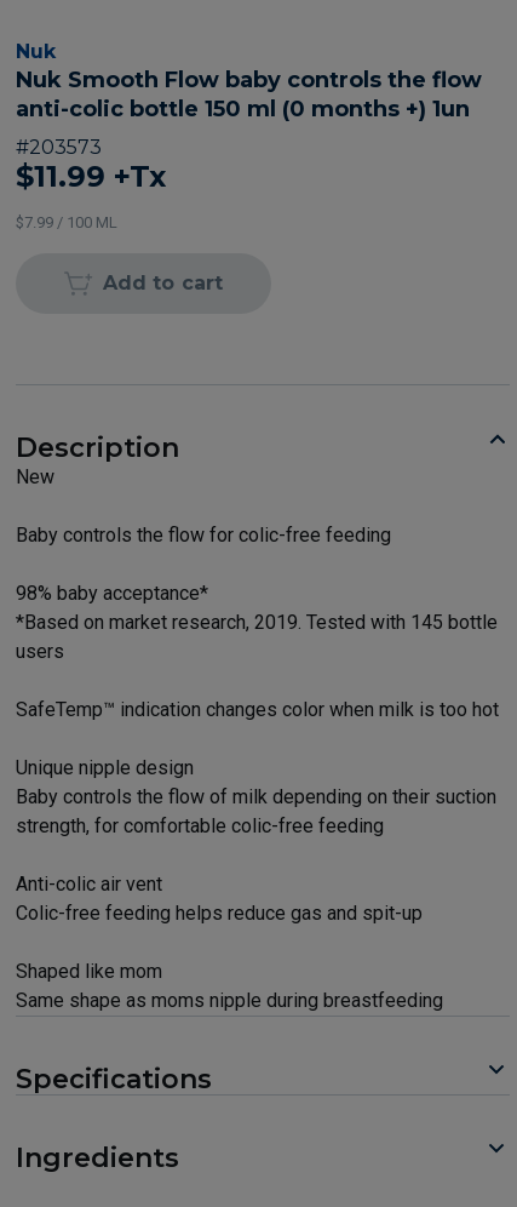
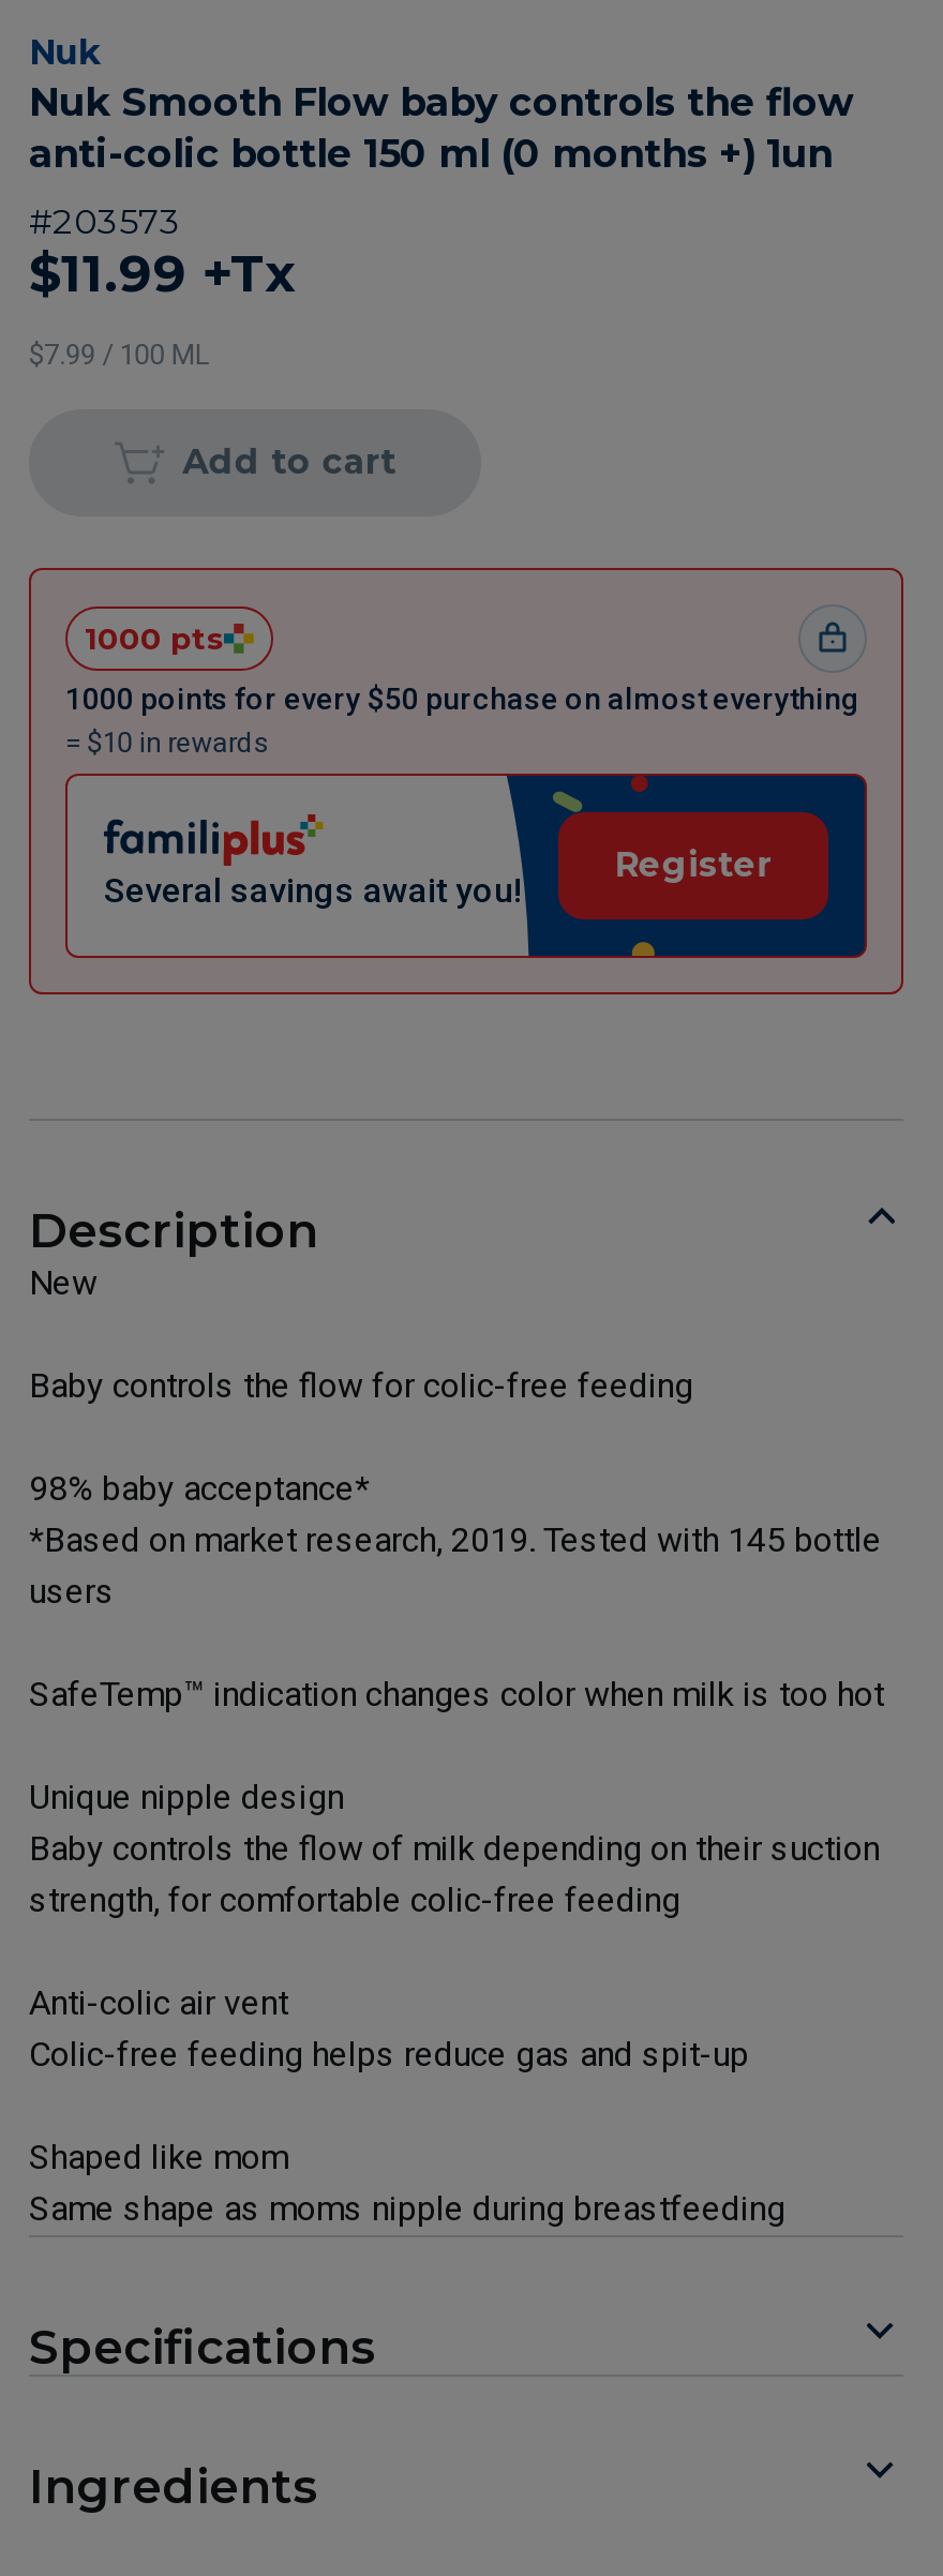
+ [image]
+ 1000 pts
+ 1000 points for every $50 purchase on almost everything
+ = $10 in rewards

+ Several savings await you!

+ Register
